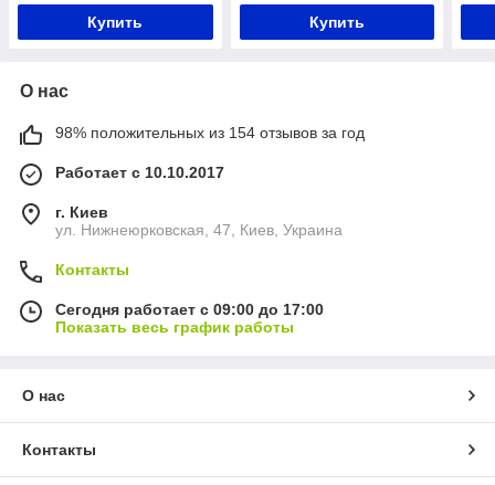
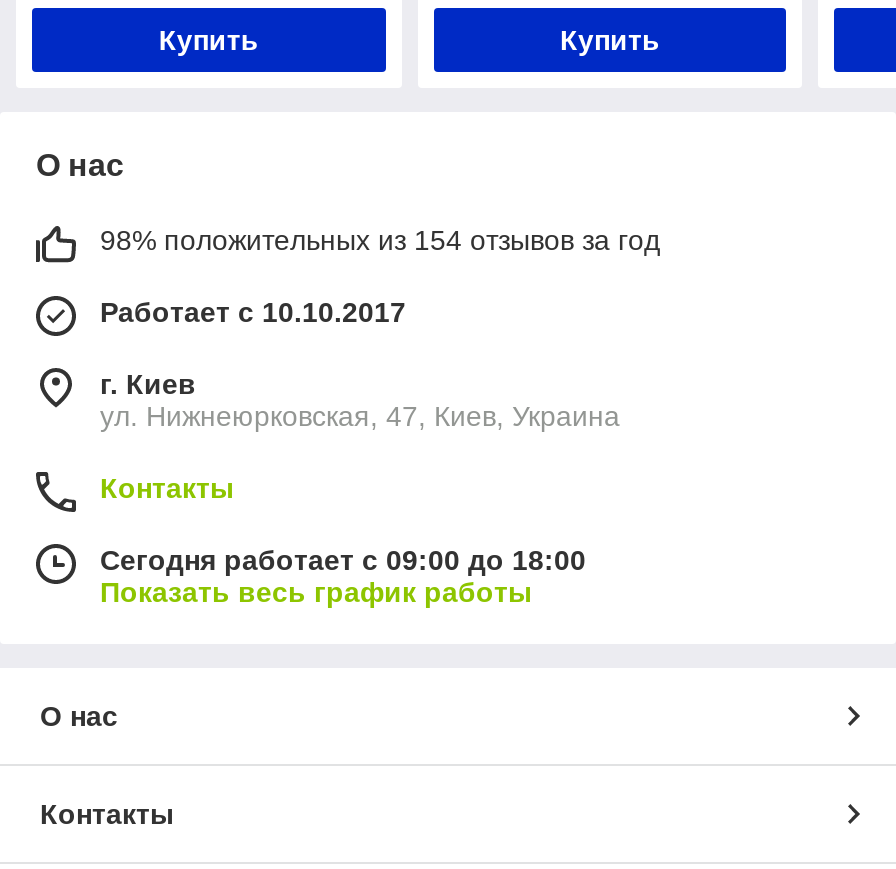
- Сегодня работает с 09:00 до 17:00
+ Сегодня работает с 09:00 до 18:00
